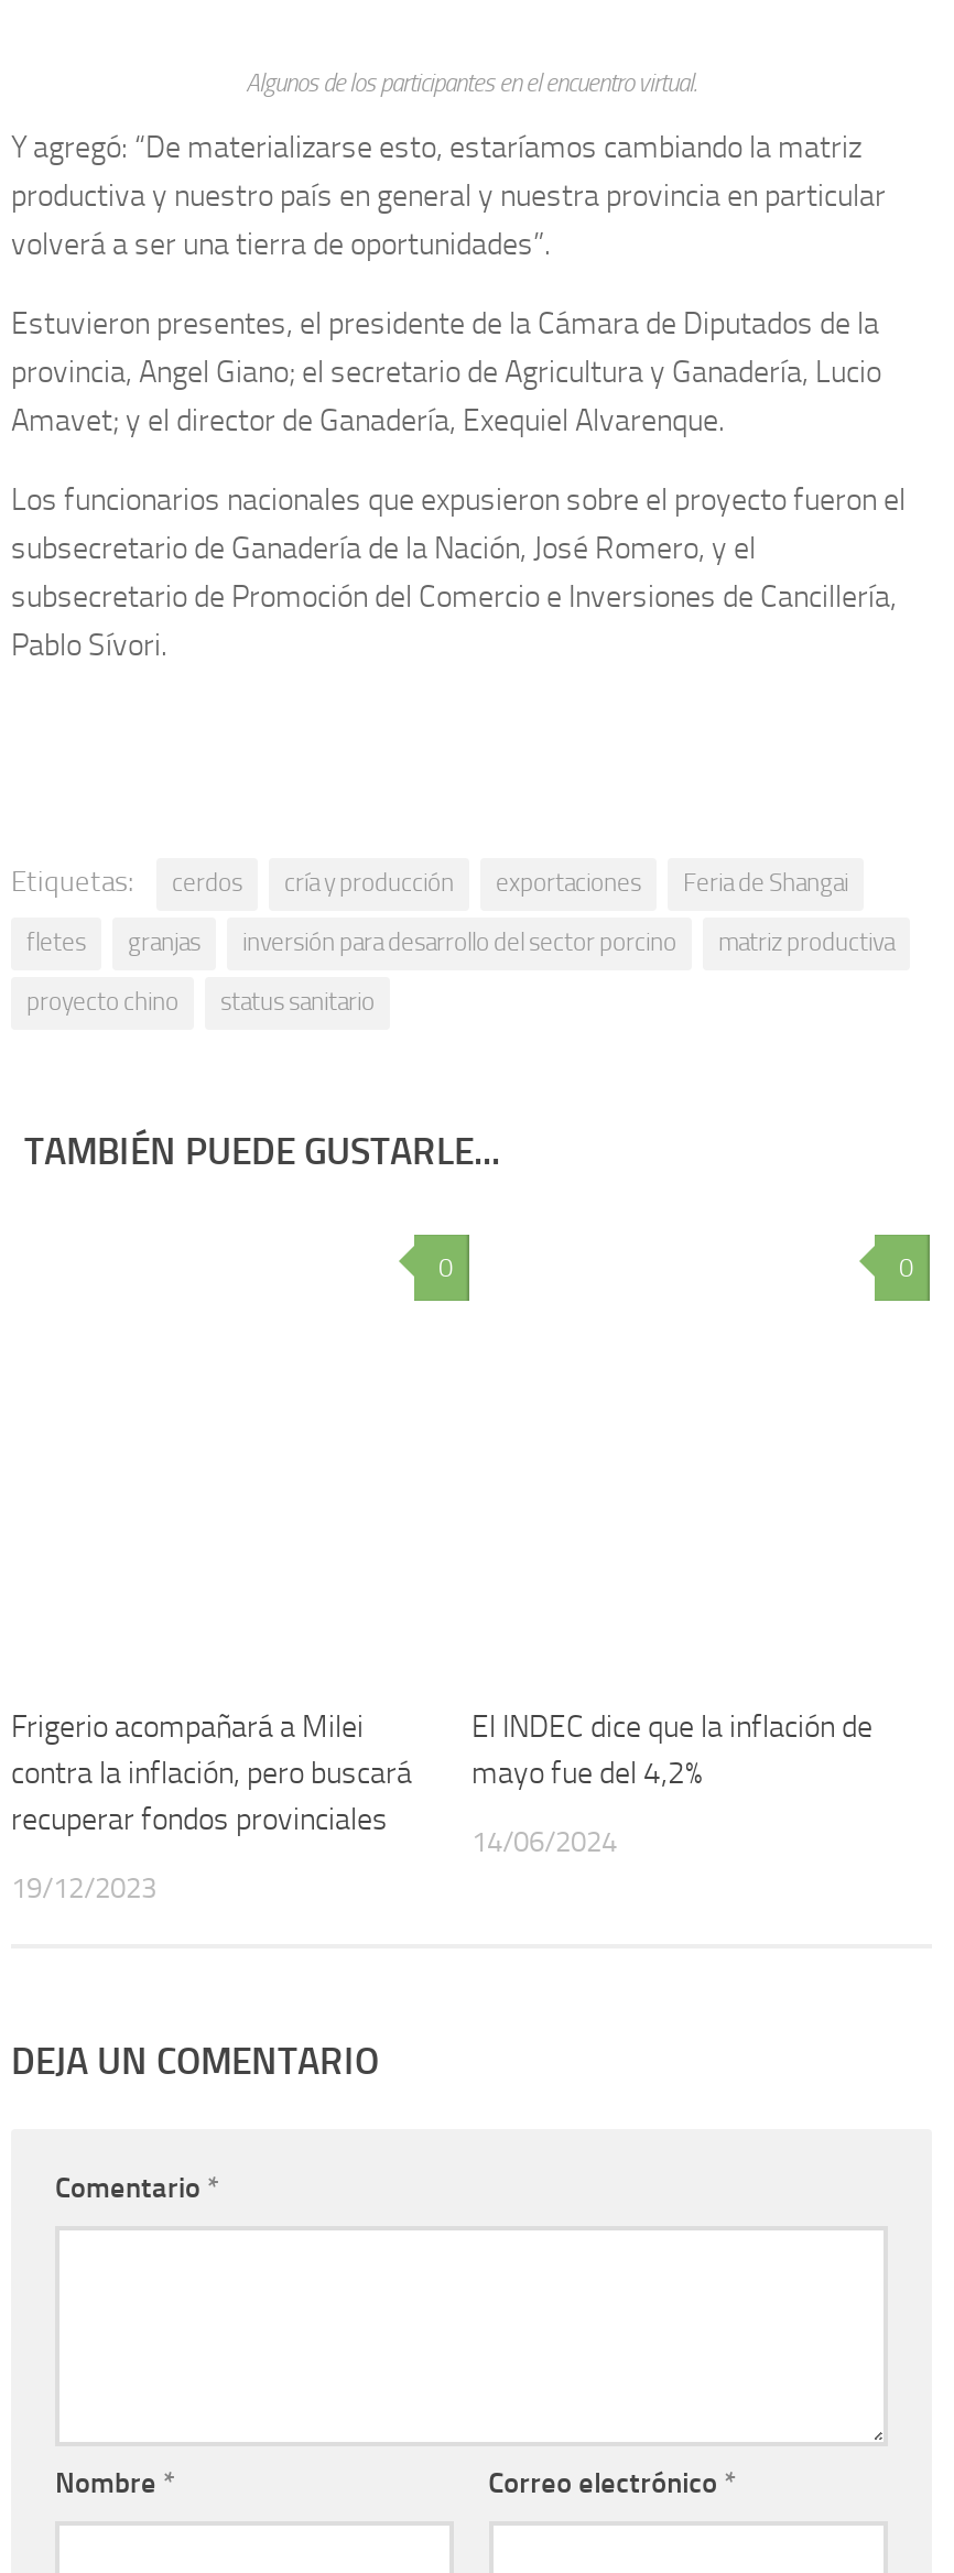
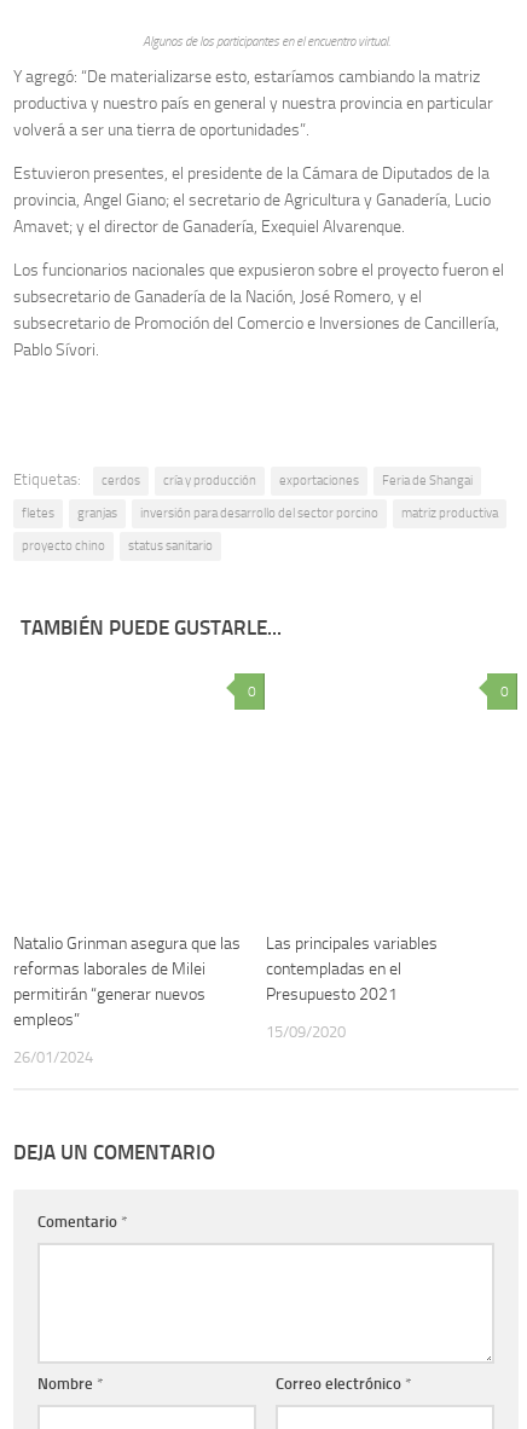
- Frigerio acompañará a Milei
- contra la inflación, pero buscará
- recuperar fondos provinciales
+ Natalio Grinman asegura que las
+ reformas laborales de Milei
+ permitirán “generar nuevos
+ empleos”

- El INDEC dice que la inflación de
- mayo fue del 4,2%
+ Las principales variables
+ contempladas en el
+ Presupuesto 2021

- 14/06/2024
+ 15/09/2020

- 19/12/2023
+ 26/01/2024
